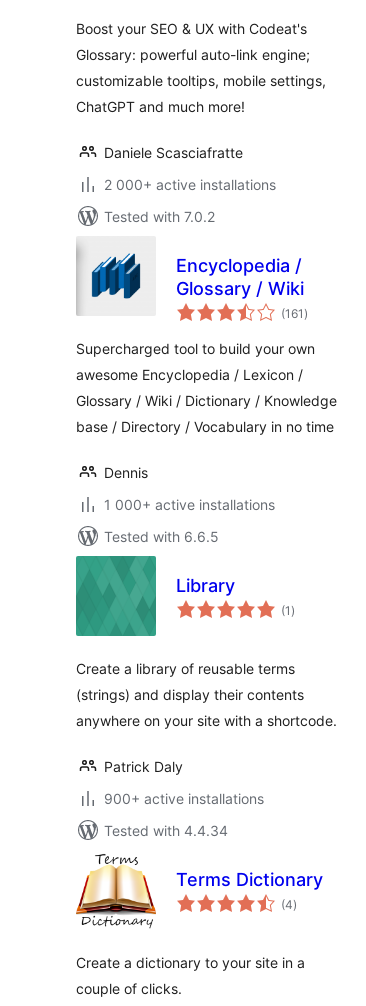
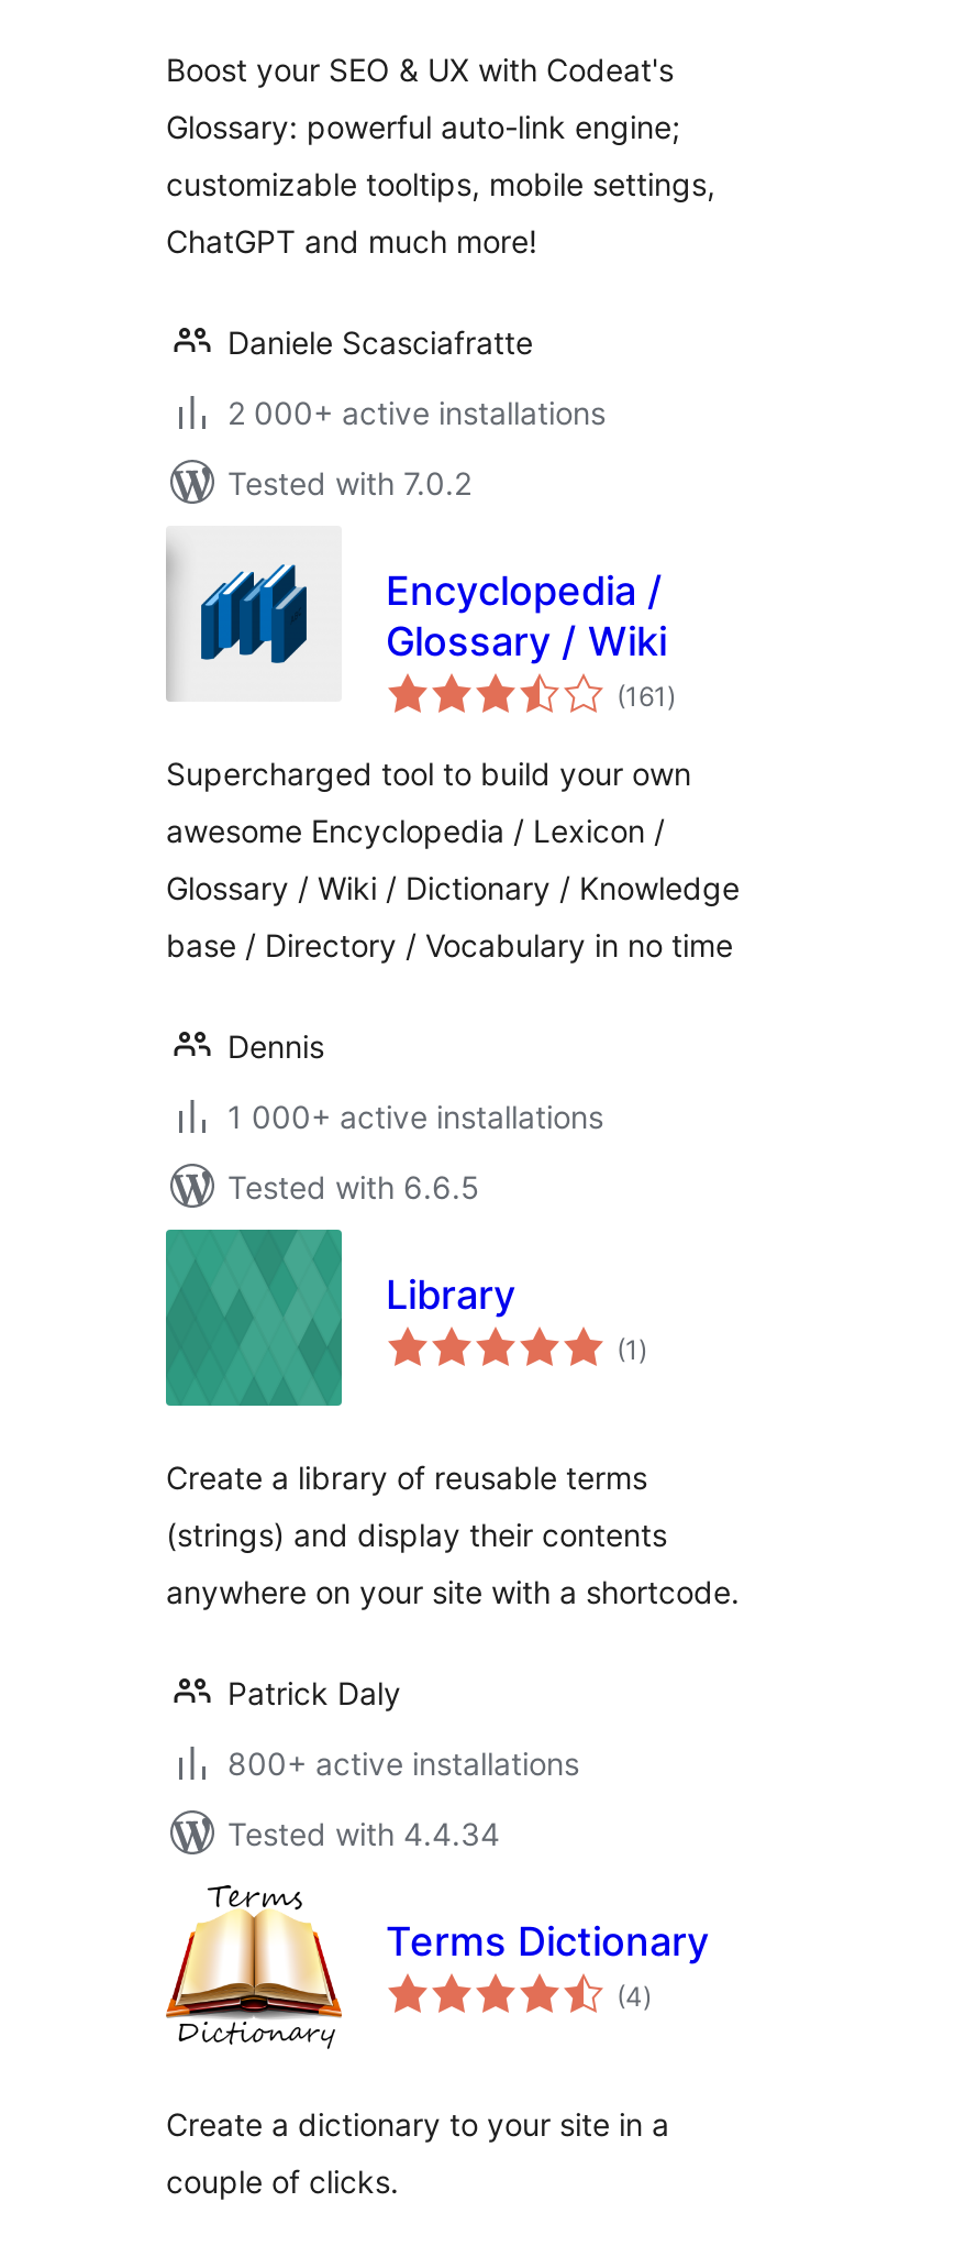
- 900+ active installations
+ 800+ active installations
